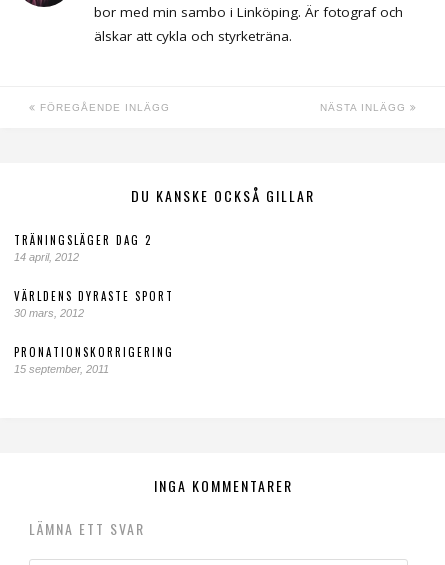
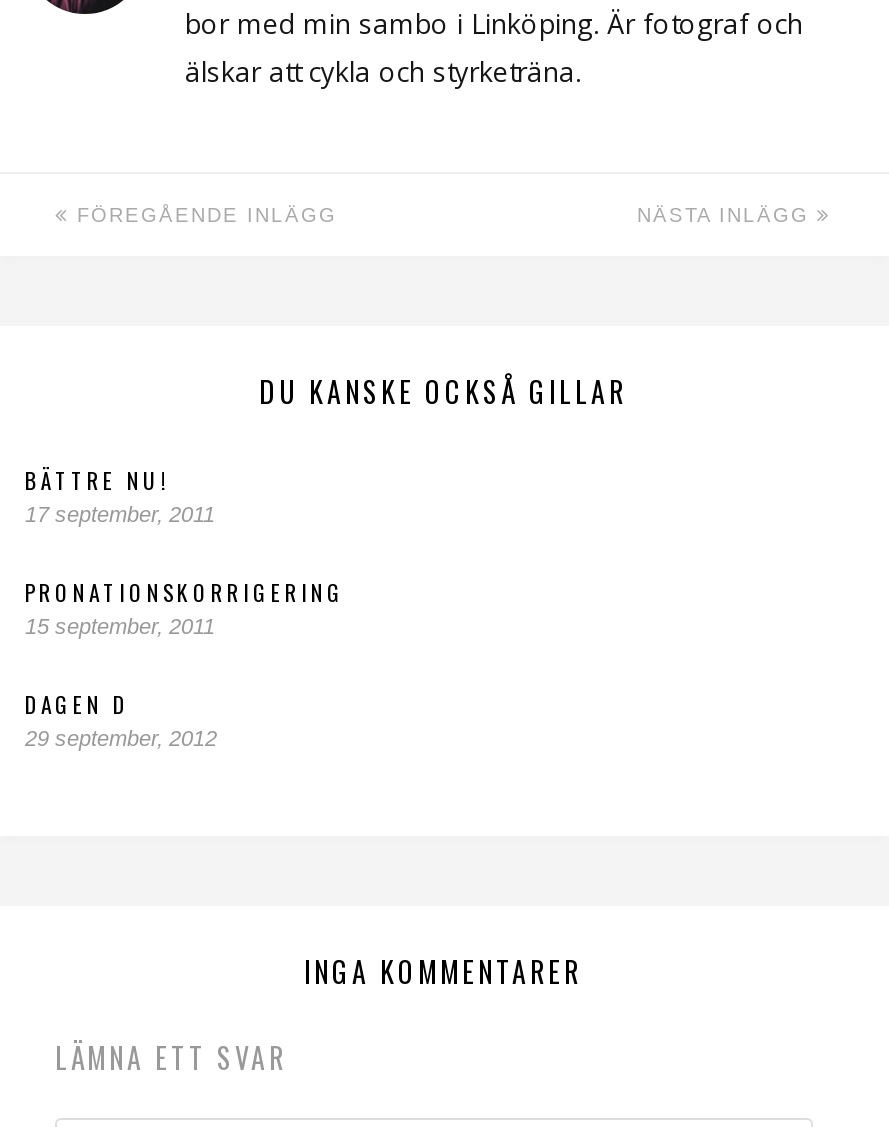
- TRÄNINGSLÄGER DAG 2
- 14 april, 2012
- VÄRLDENS DYRASTE SPORT
- 30 mars, 2012
+ BÄTTRE NU!
+ 17 september, 2011

moved up: PRONATIONSKORRIGERING | 15 september, 2011

+ DAGEN D
+ 29 september, 2012
